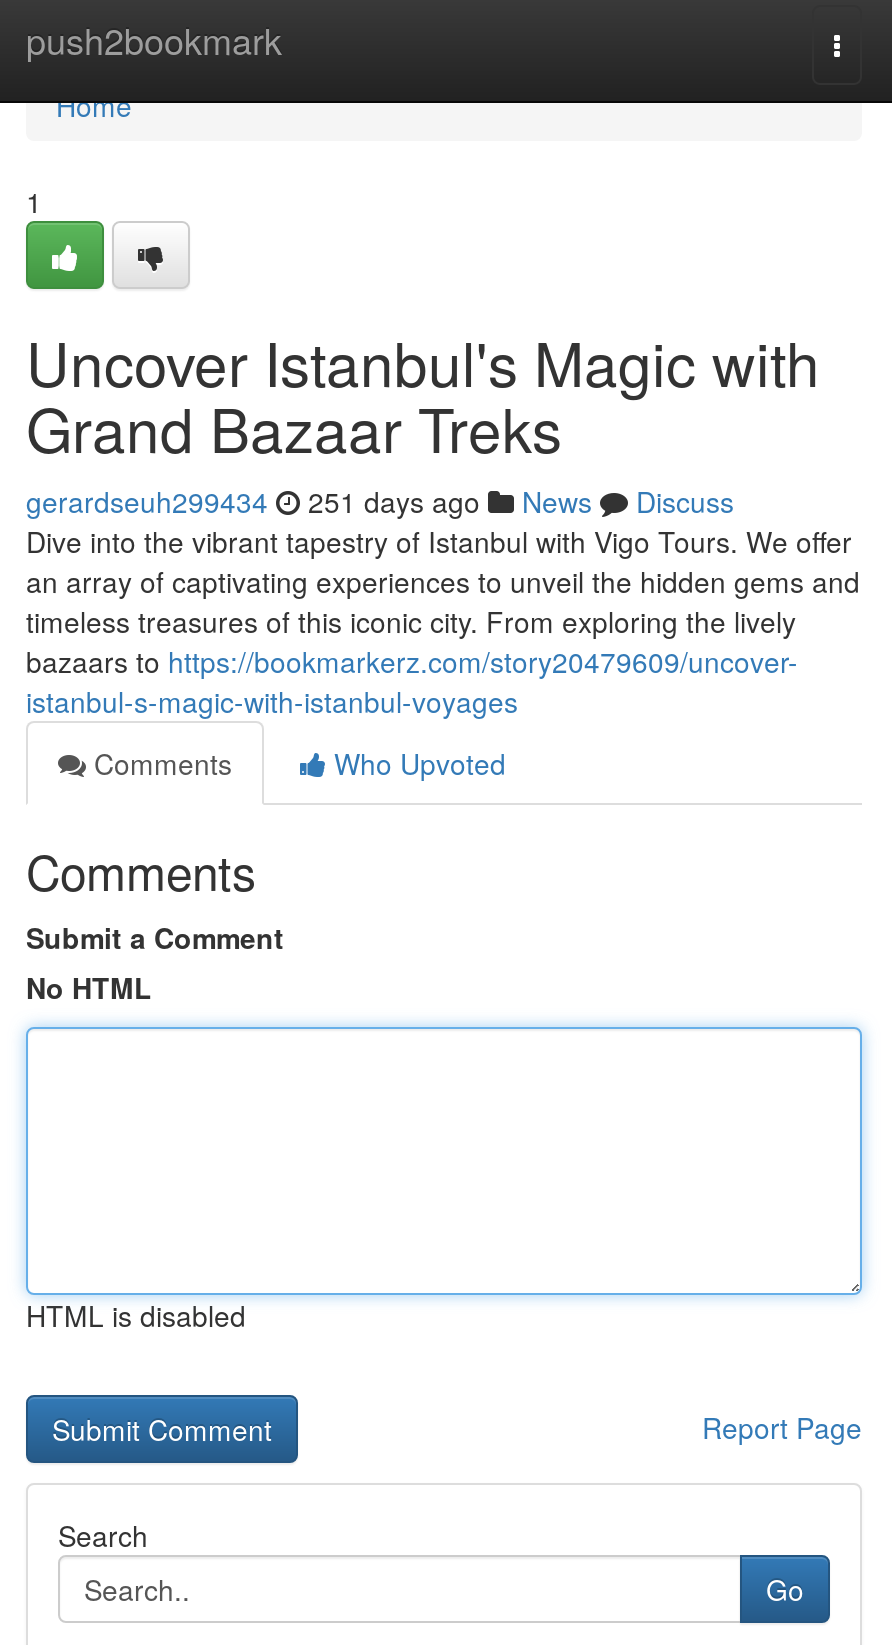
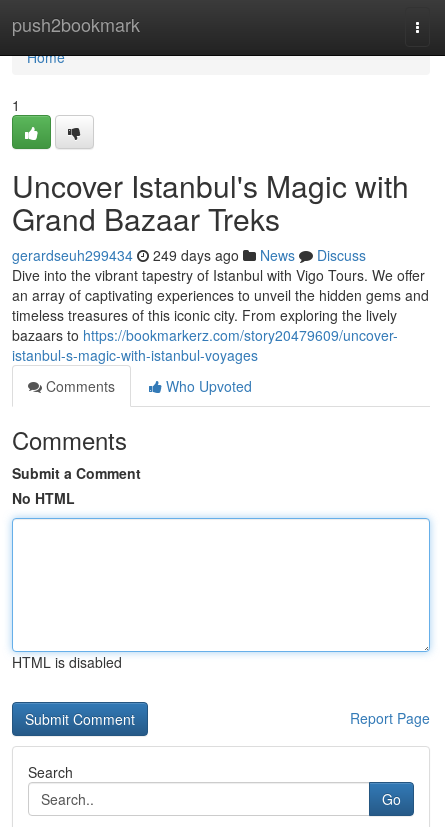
- gerardseuh299434 251 days ago News Discuss
+ gerardseuh299434 249 days ago News Discuss
